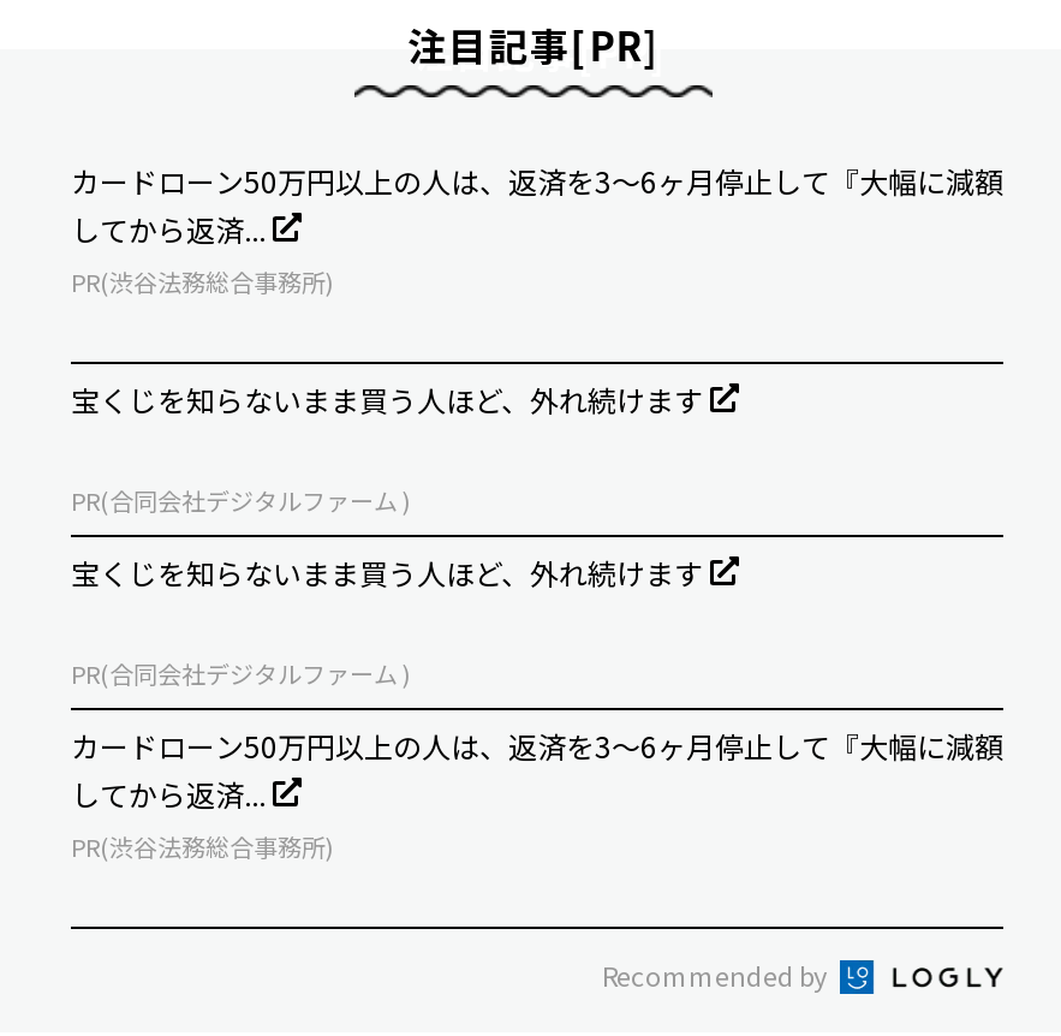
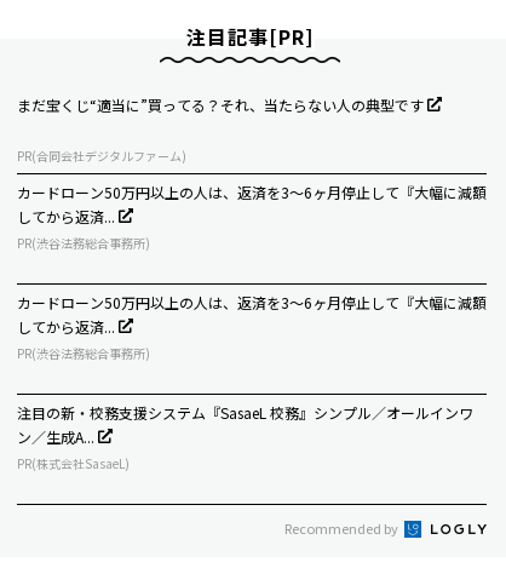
+ まだ宝くじ“適当に”買ってる？それ、当たらない人の典型です
+ PR(合同会社デジタルファーム)

moved down: カードローン50万円以上の人は、返済を3～6ヶ月停止して『大幅に減額 | してから返済... | PR(渋谷法務総合事務所)

- 宝くじを知らないまま買う人ほど、外れ続けます
- PR(合同会社デジタルファーム )
- 宝くじを知らないまま買う人ほど、外れ続けます
- PR(合同会社デジタルファーム )

moved up: カードローン50万円以上の人は、返済を3～6ヶ月停止して『大幅に減額 | してから返済... | PR(渋谷法務総合事務所)

+ 注目の新・校務支援システム『SasaeL 校務』シンプル／オールインワ
+ ン／生成A...
+ PR(株式会社SasaeL)
